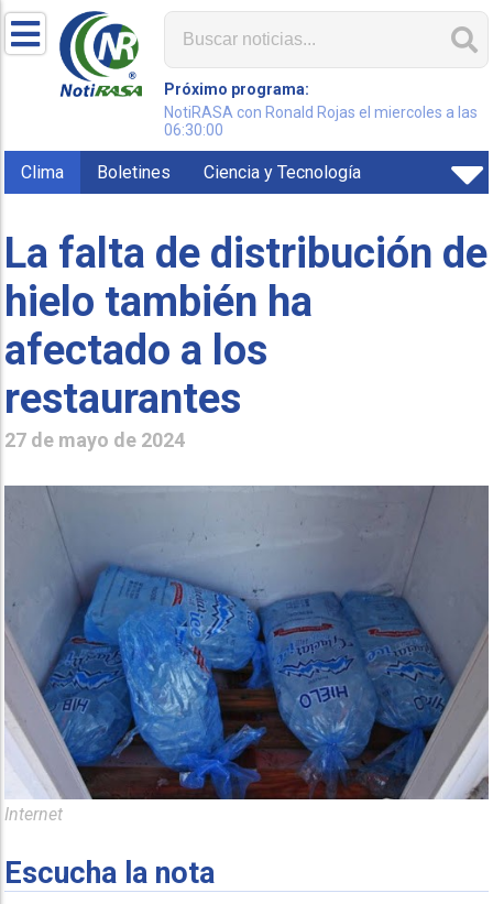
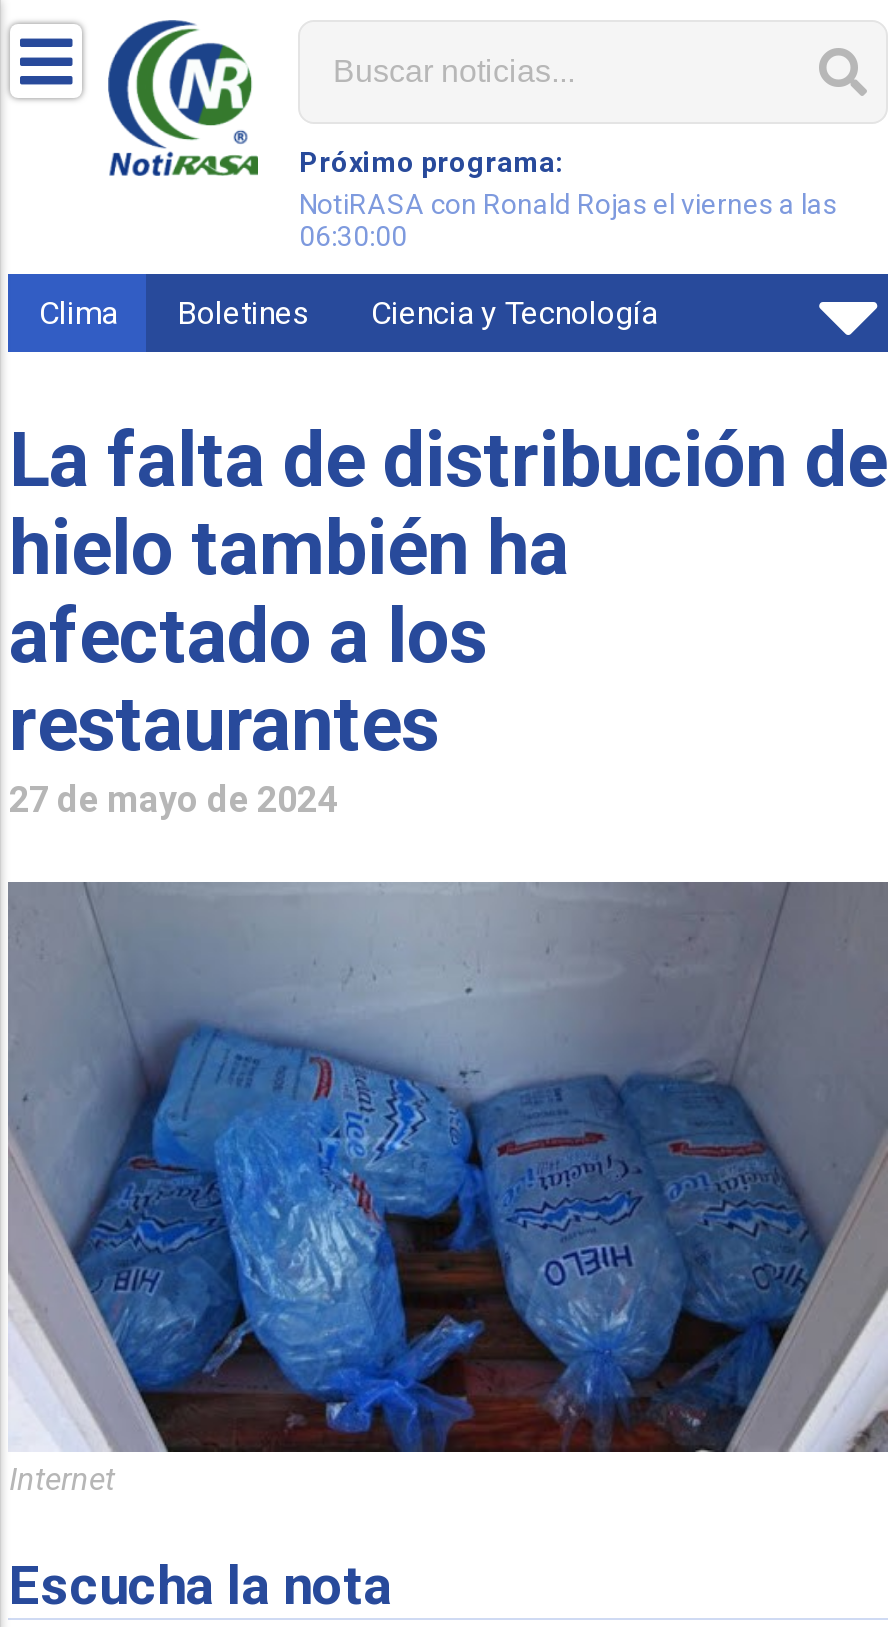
- NotiRASA con Ronald Rojas el miercoles a las
+ NotiRASA con Ronald Rojas el viernes a las
